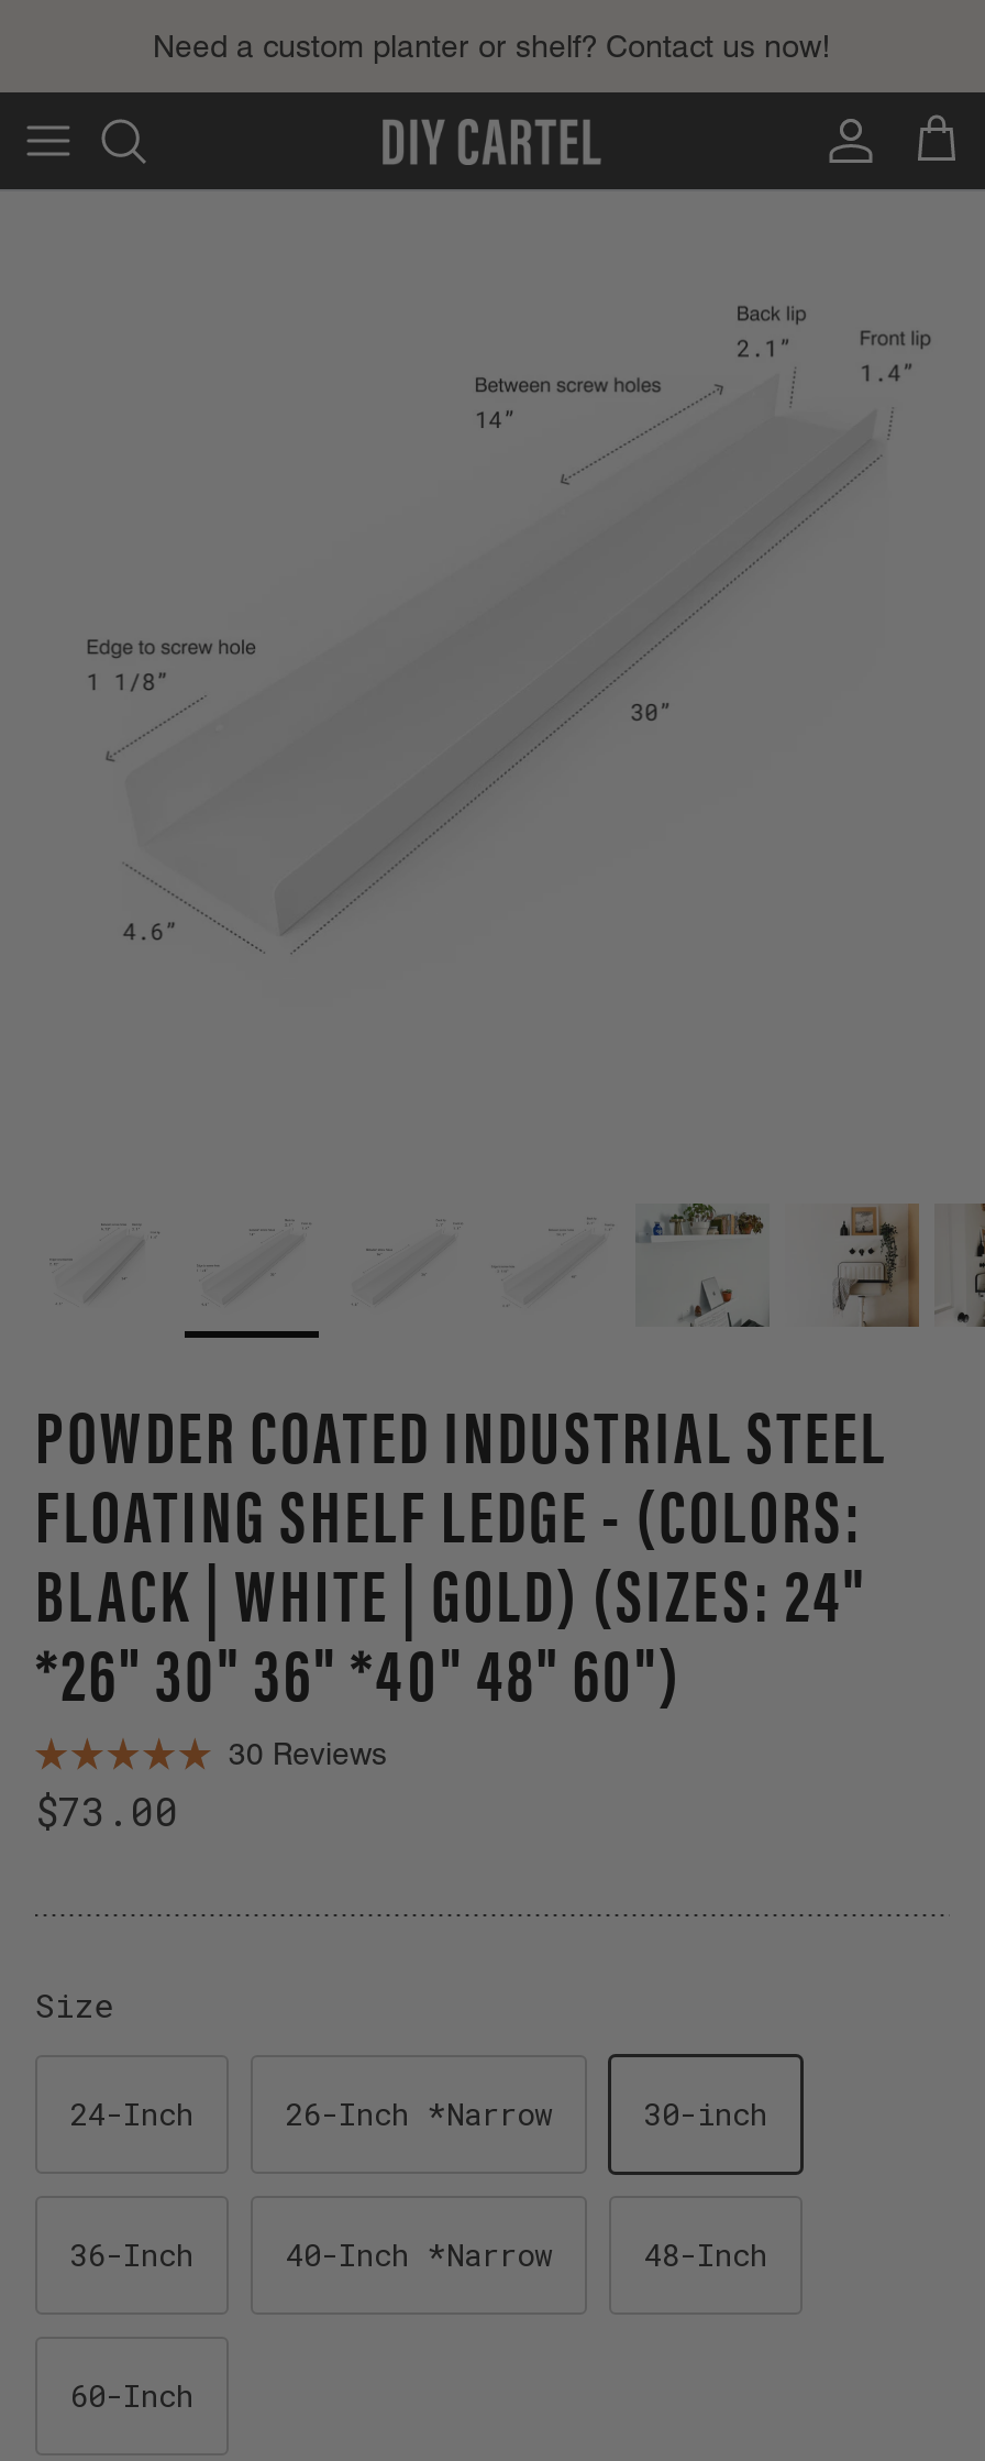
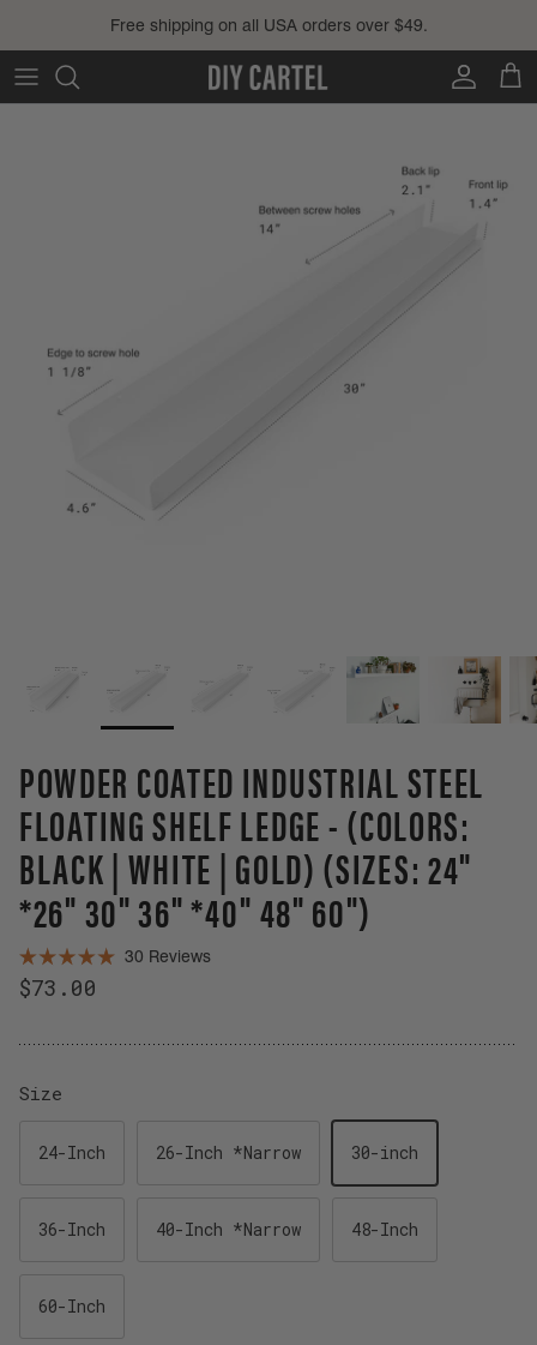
- Need a custom planter or shelf? Contact us now!
+ Free shipping on all USA orders over $49.
